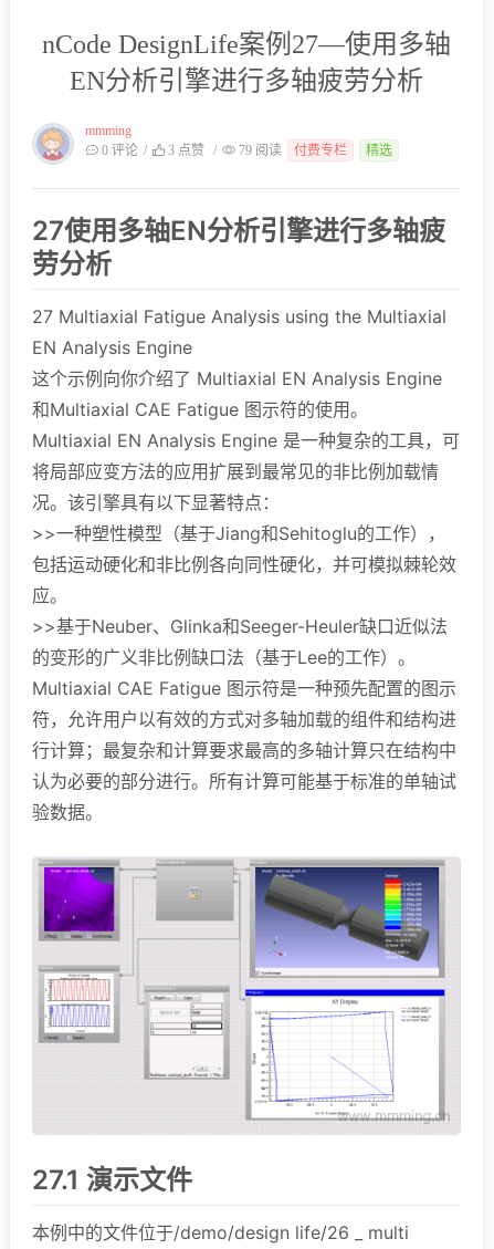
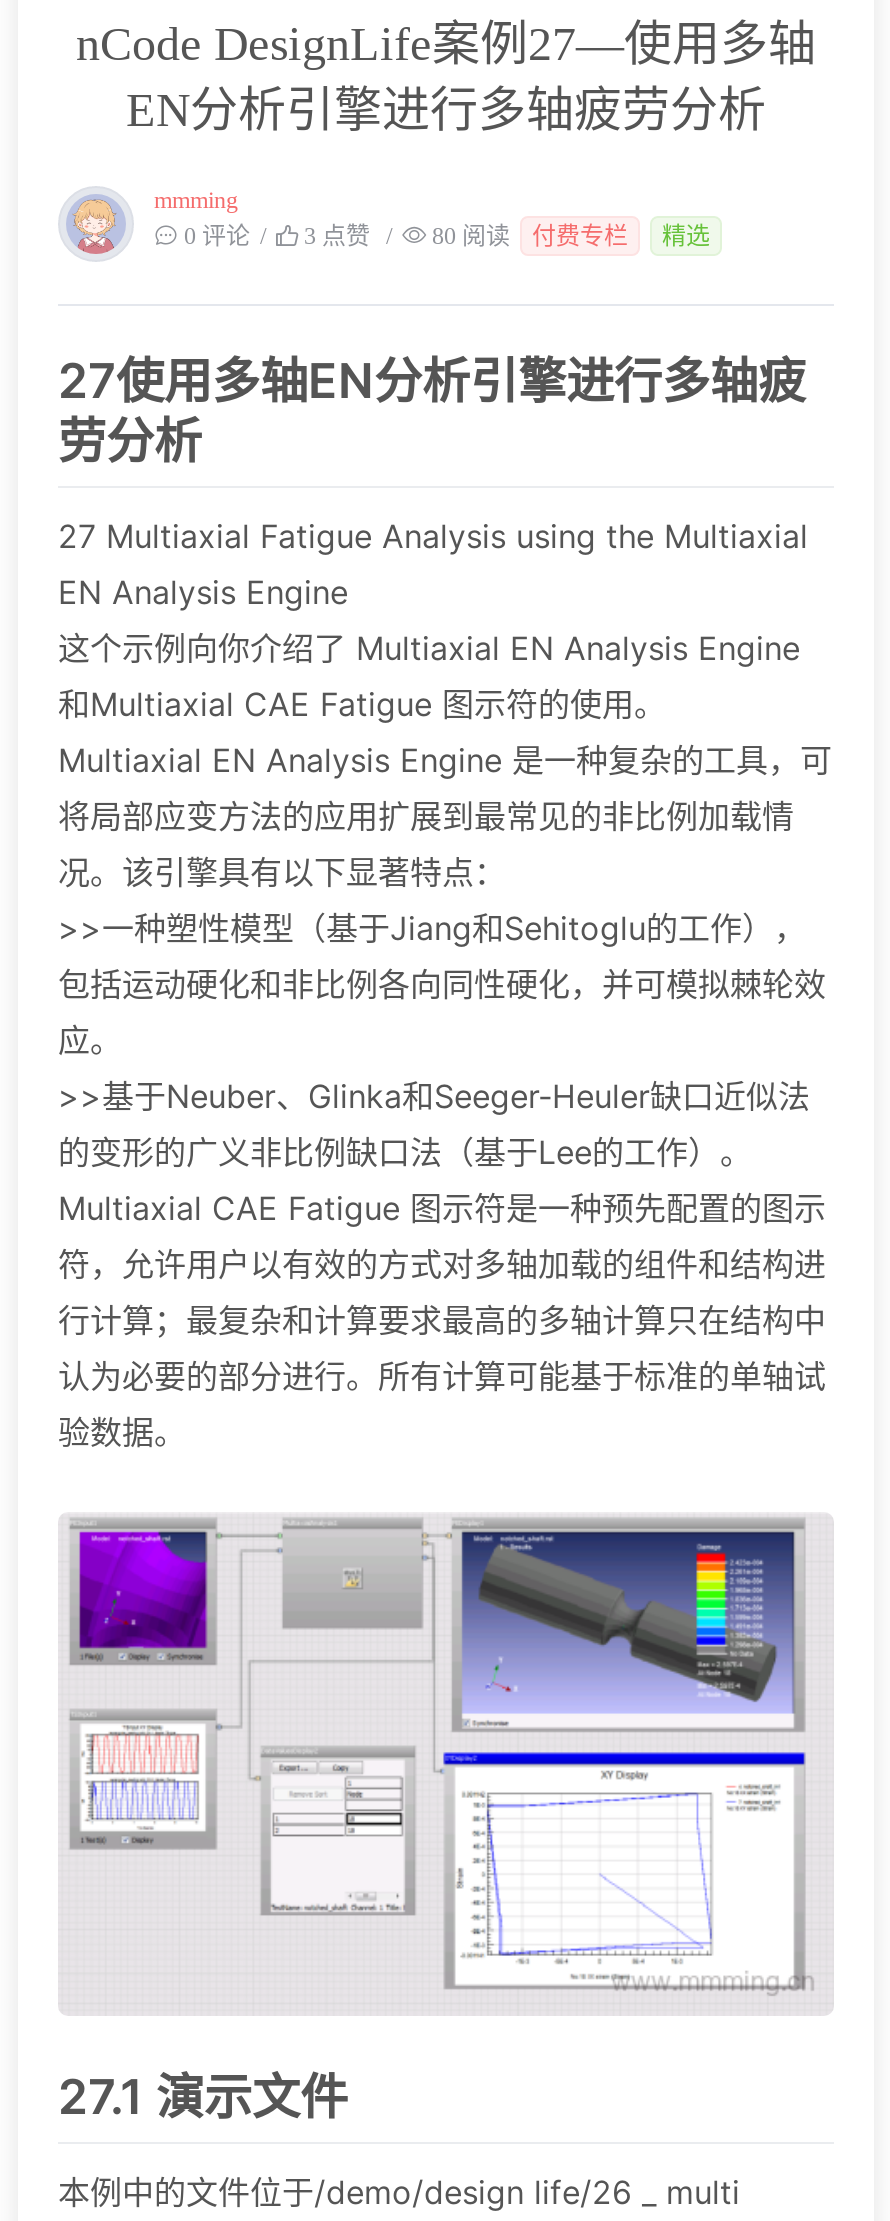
- 79 阅读
+ 80 阅读
